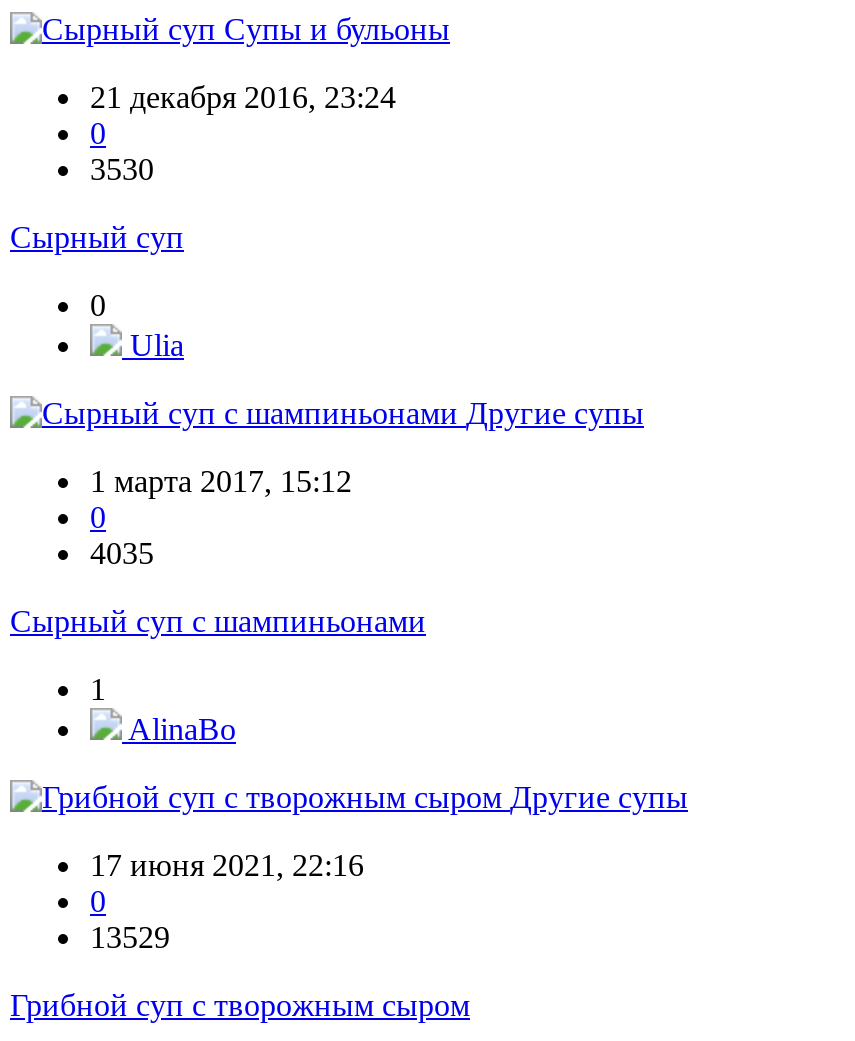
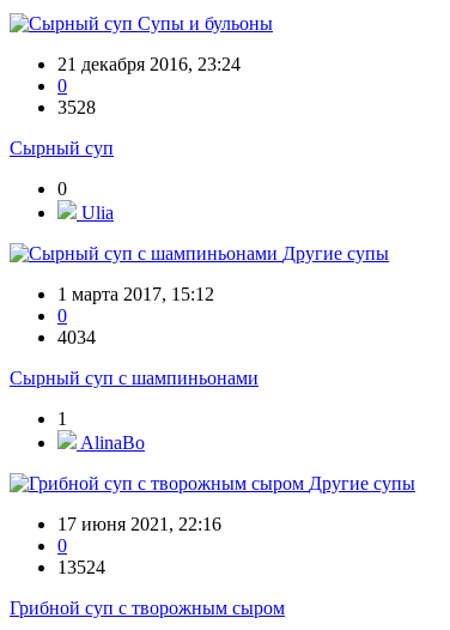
- 3530
+ 3528

- 4035
+ 4034

- 13529
+ 13524
